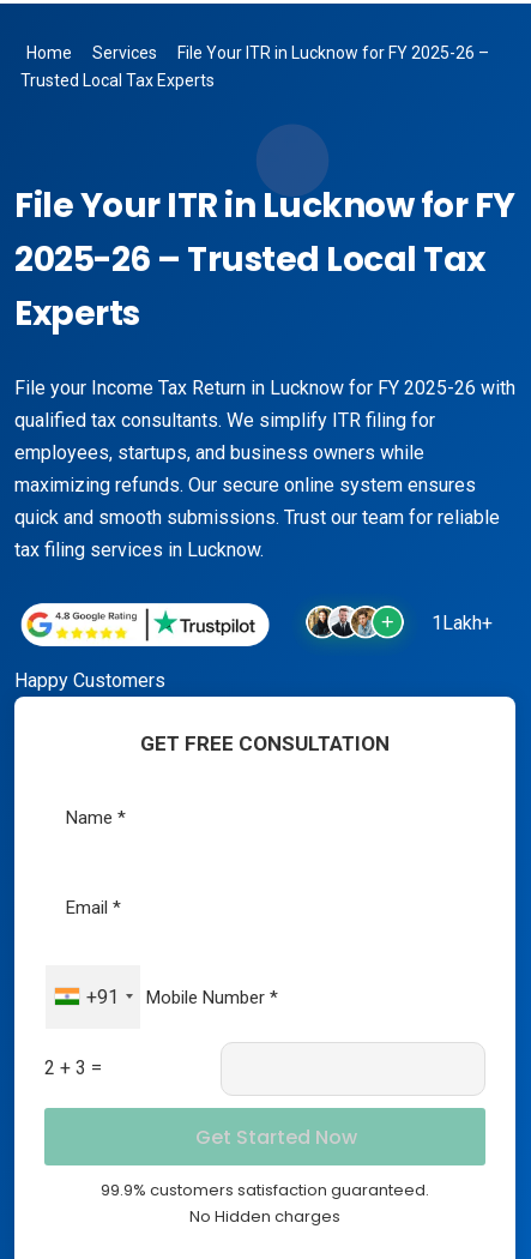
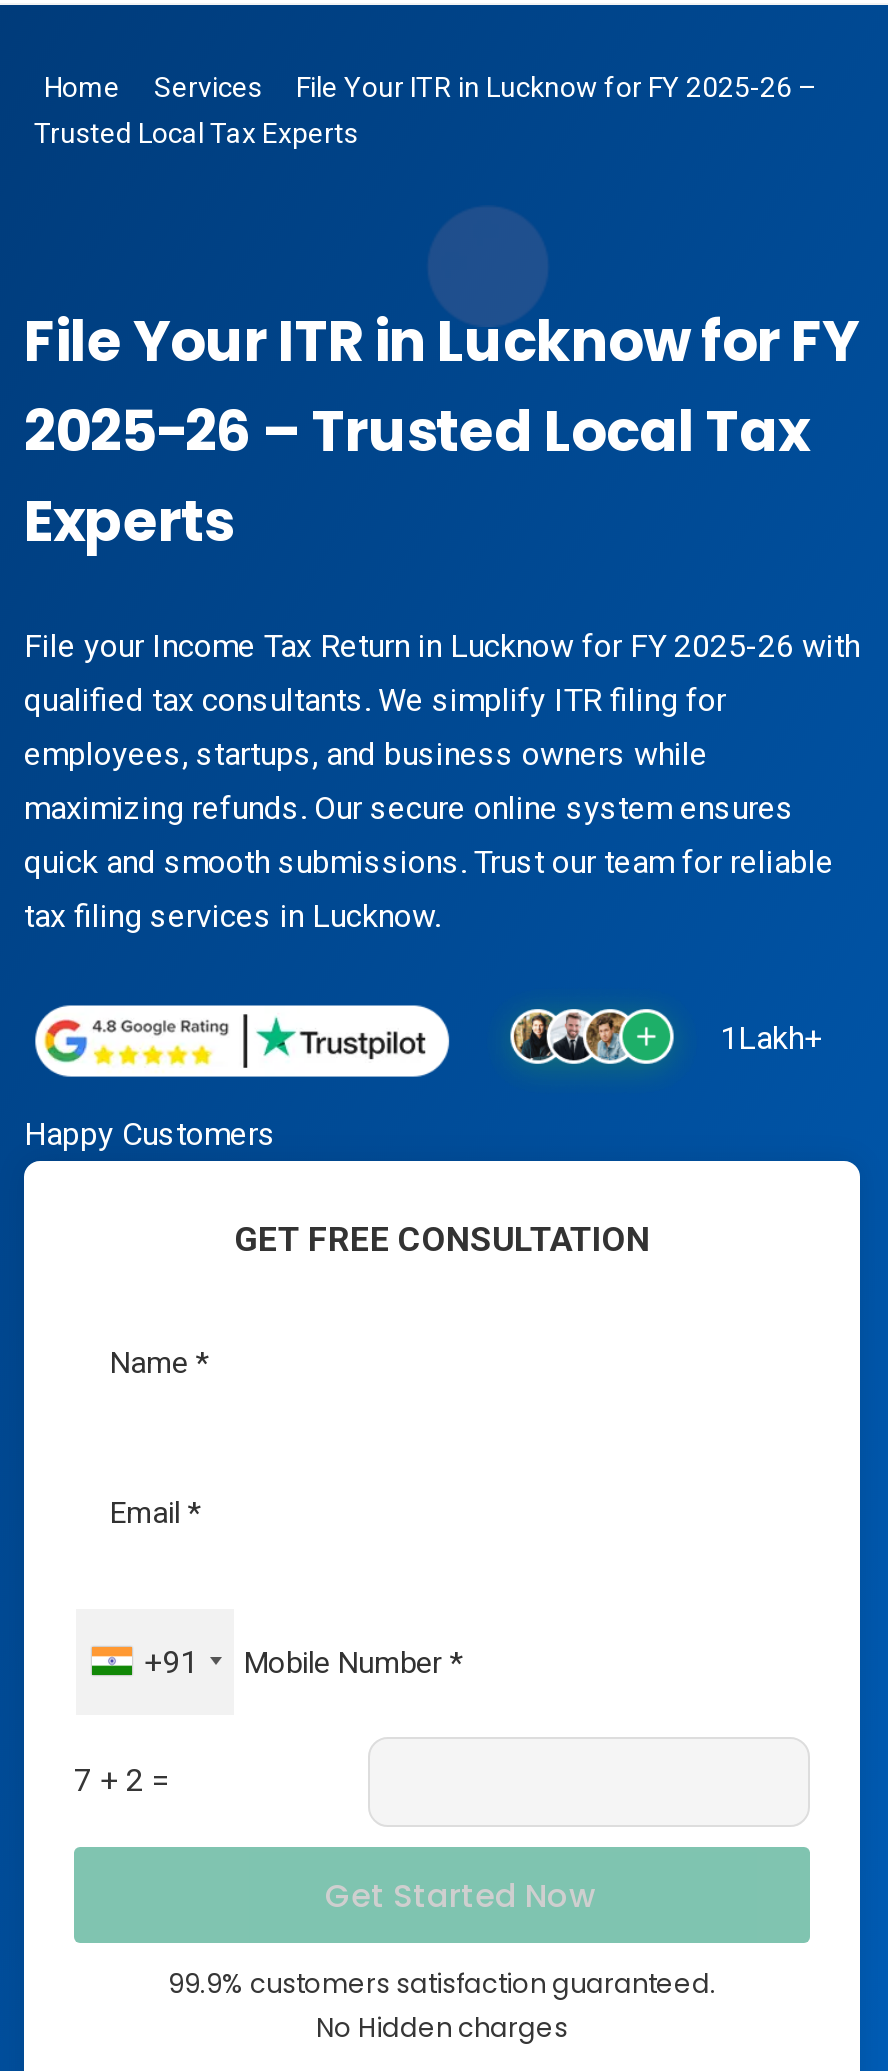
- 2 + 3 =
+ 7 + 2 =
